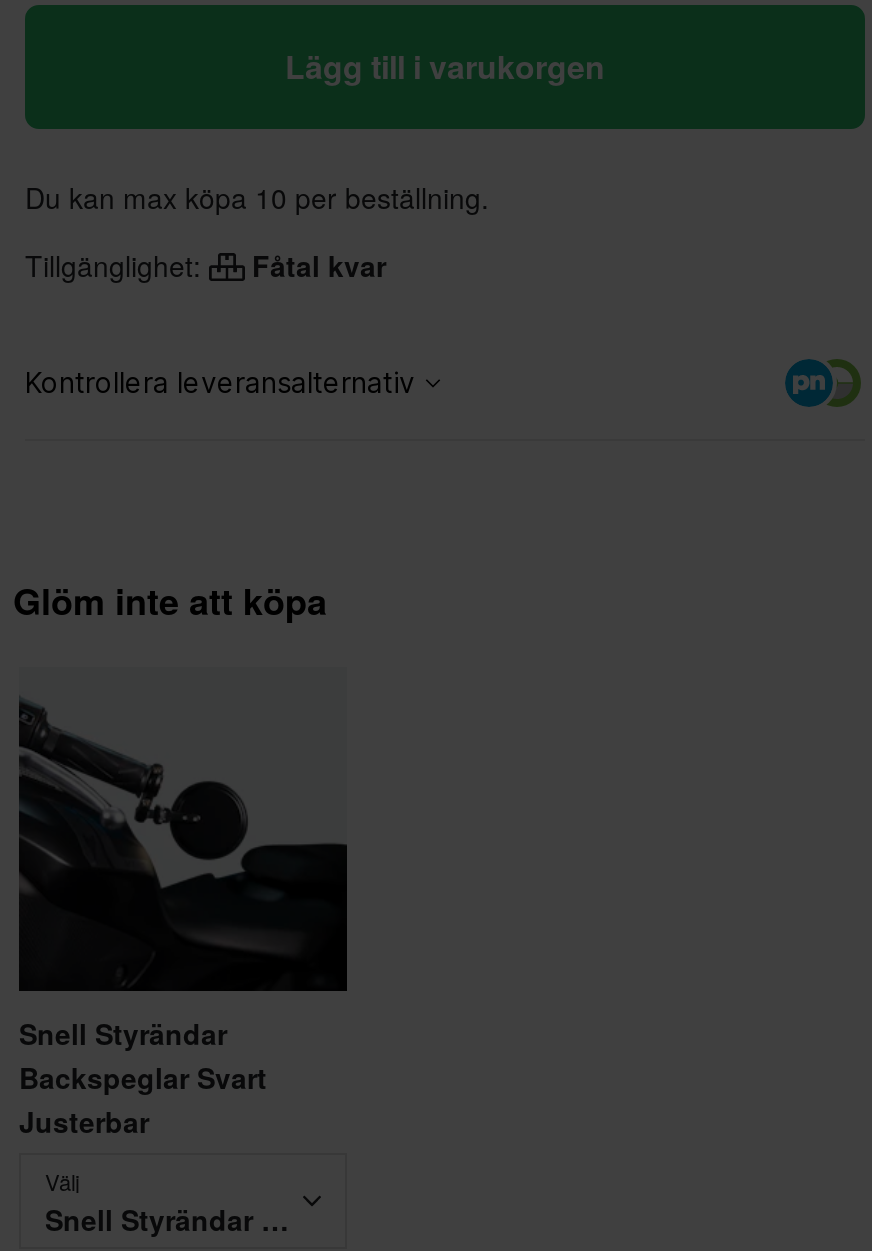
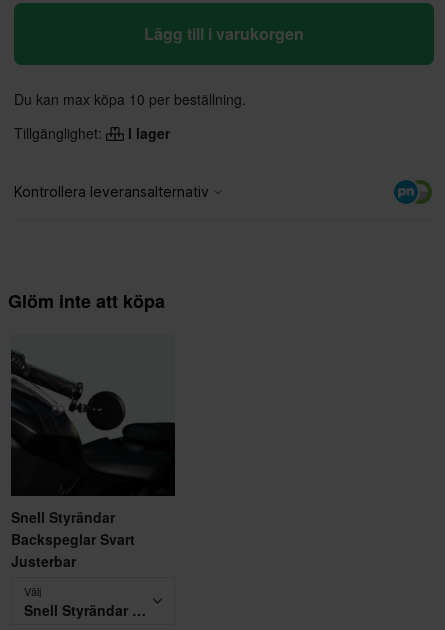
- Fåtal kvar
+ I lager
